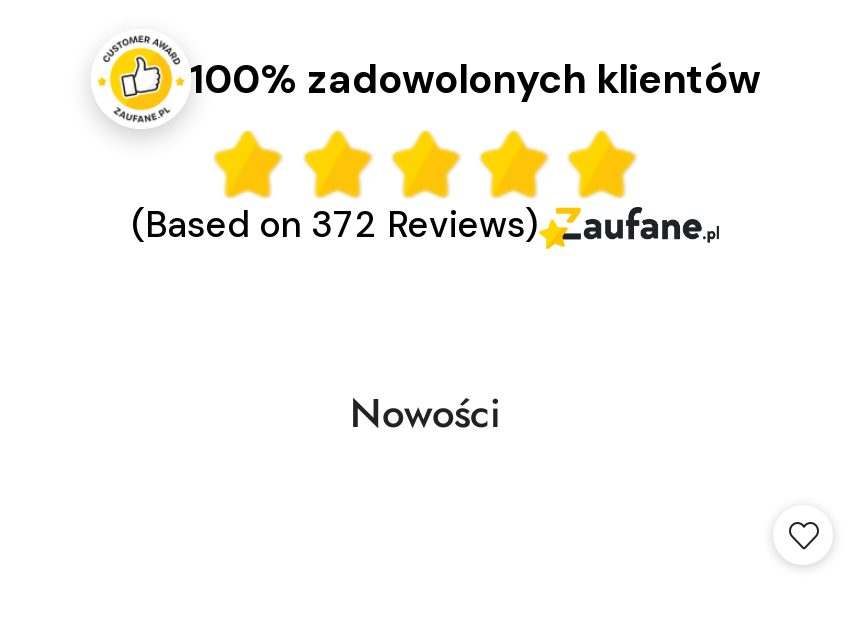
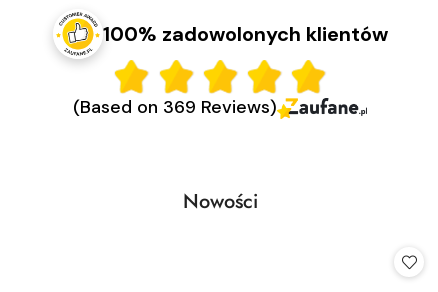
- (Based on 372 Reviews)
+ (Based on 369 Reviews)
